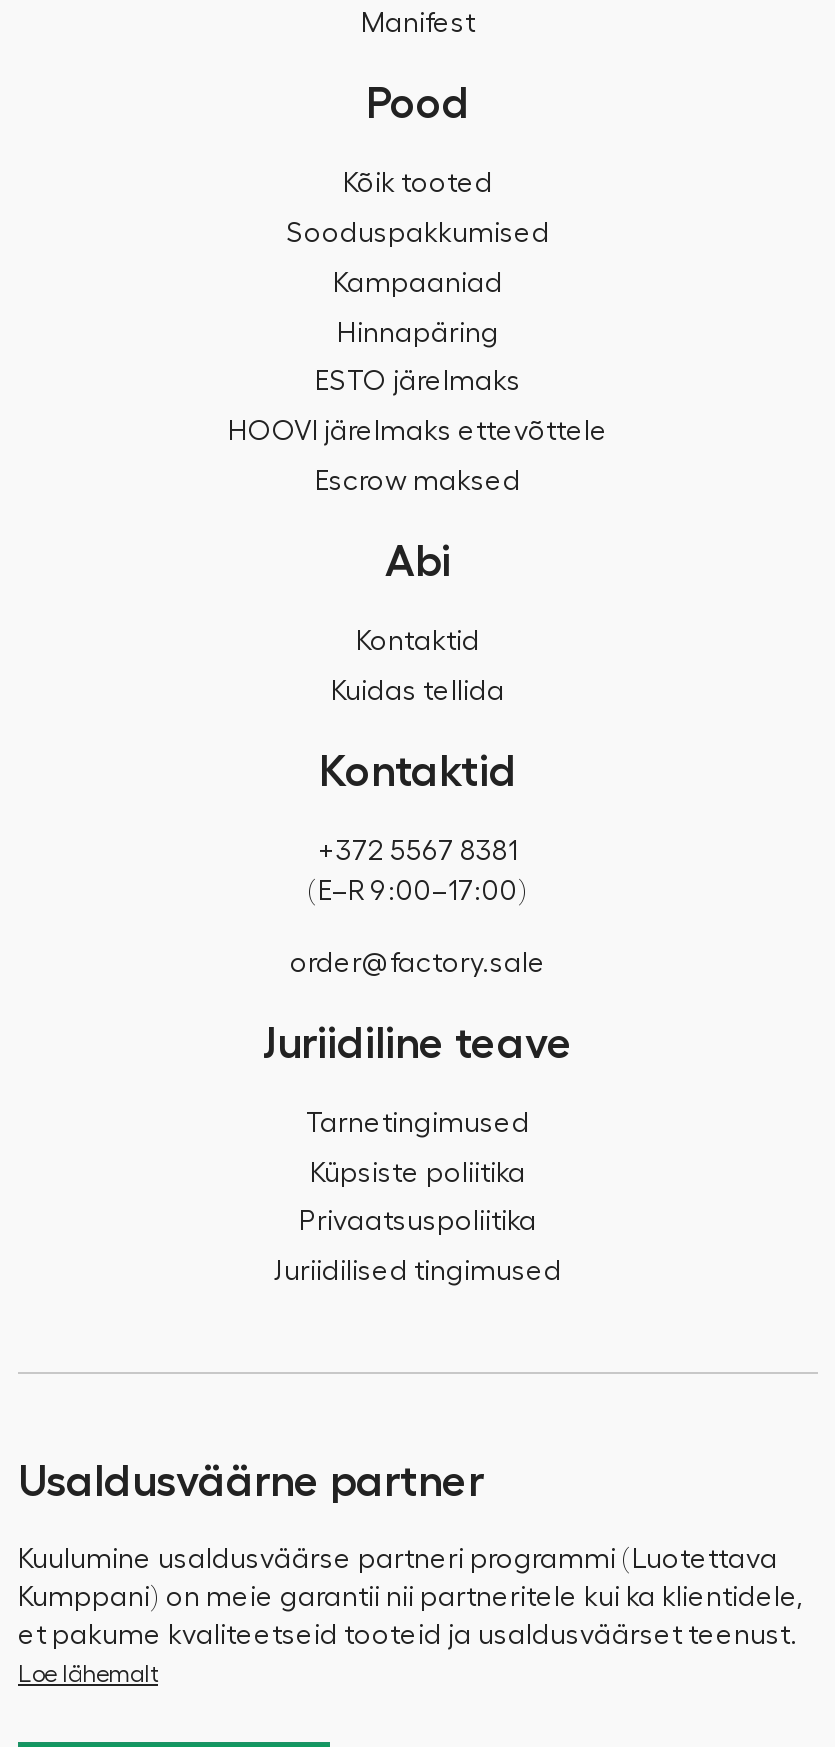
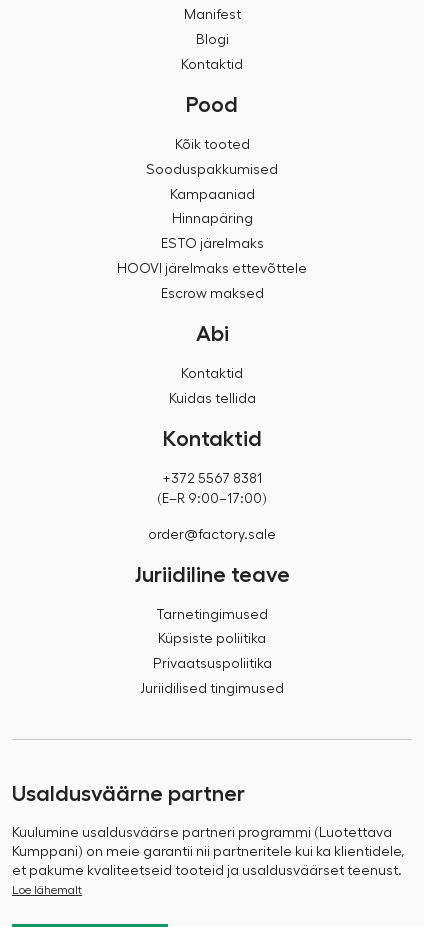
+ Blogi
+ Kontaktid
